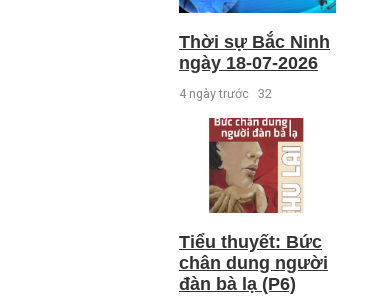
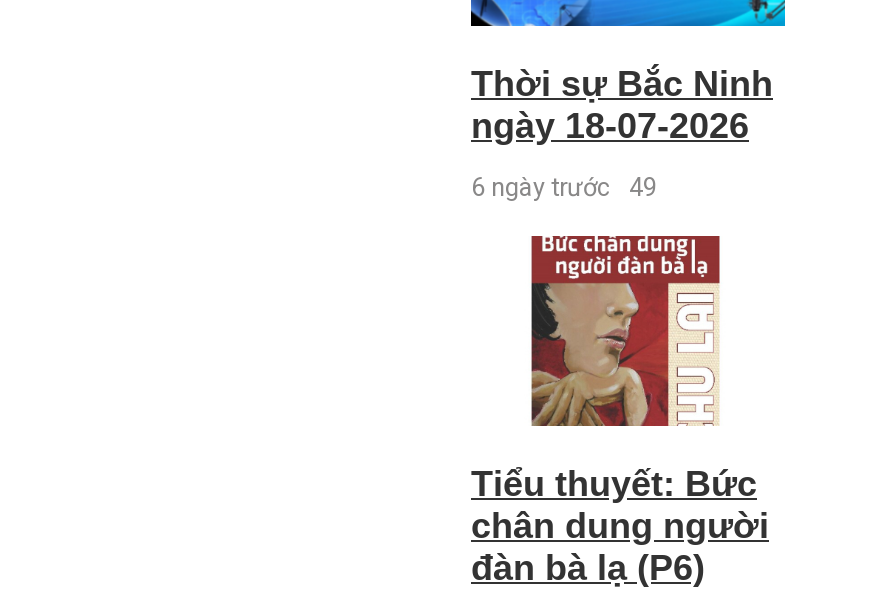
- 4 ngày trước 32
+ 6 ngày trước 49
